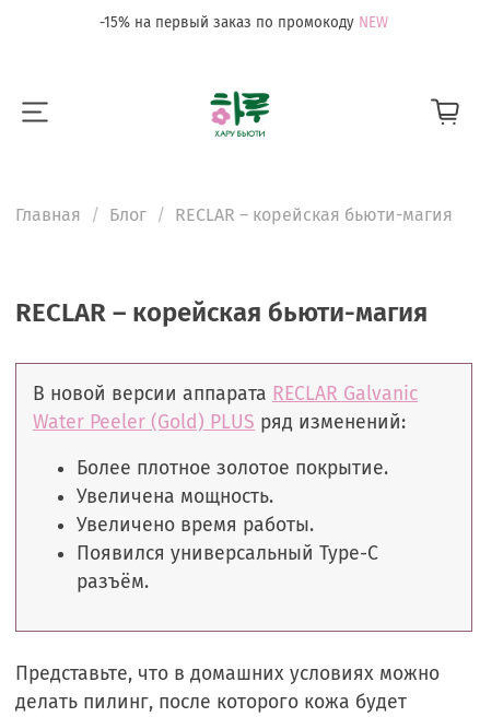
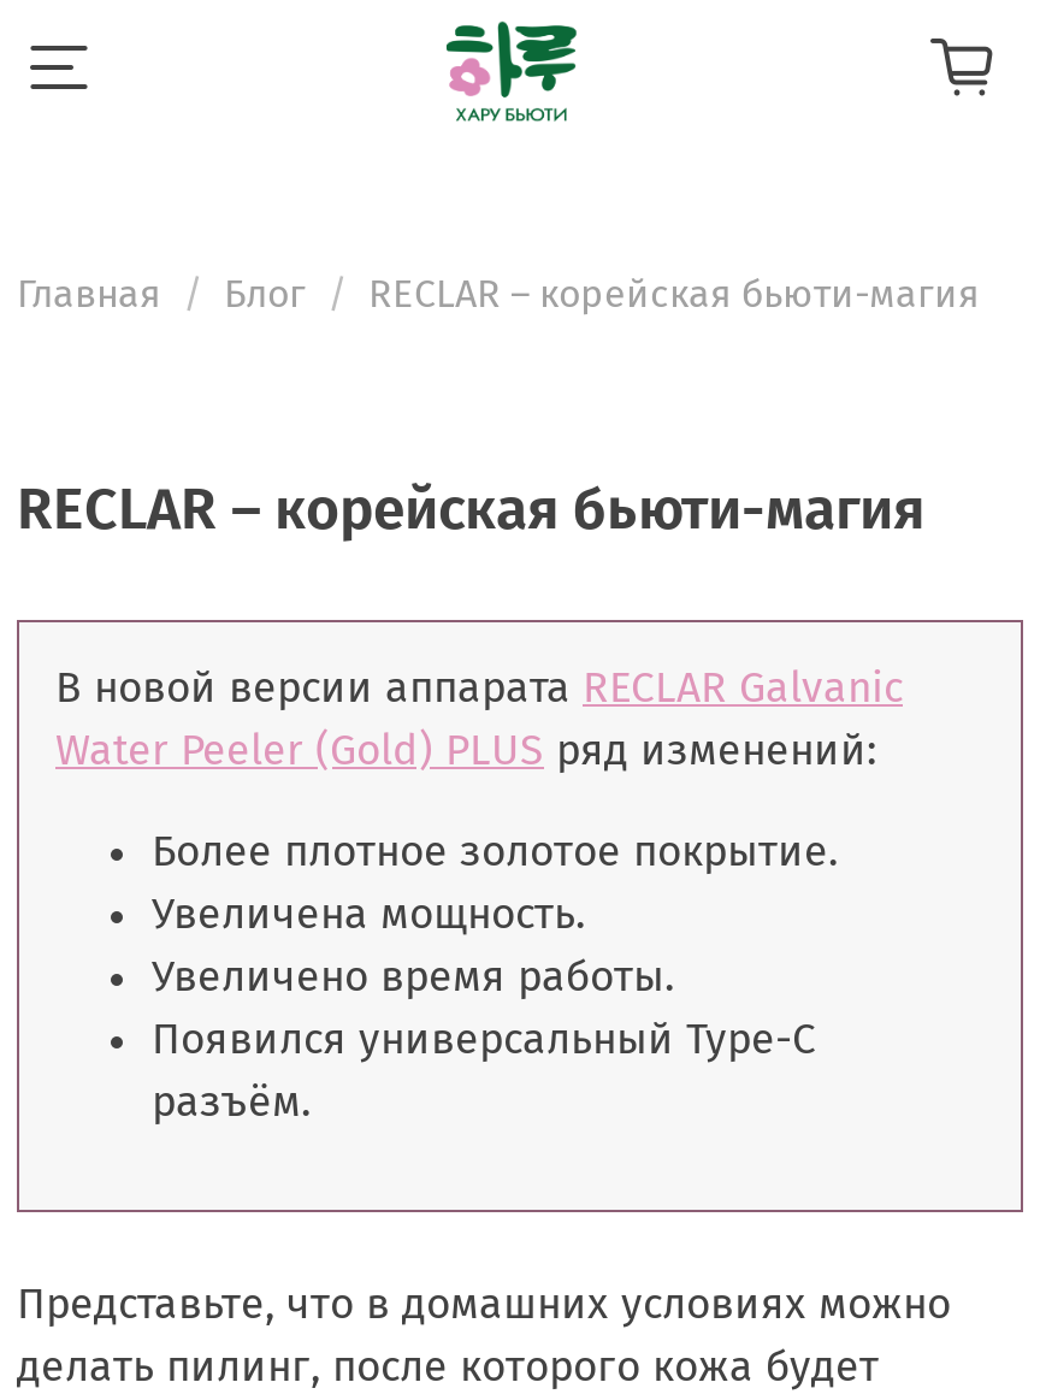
- -15% на первый заказ по промокоду NEW
